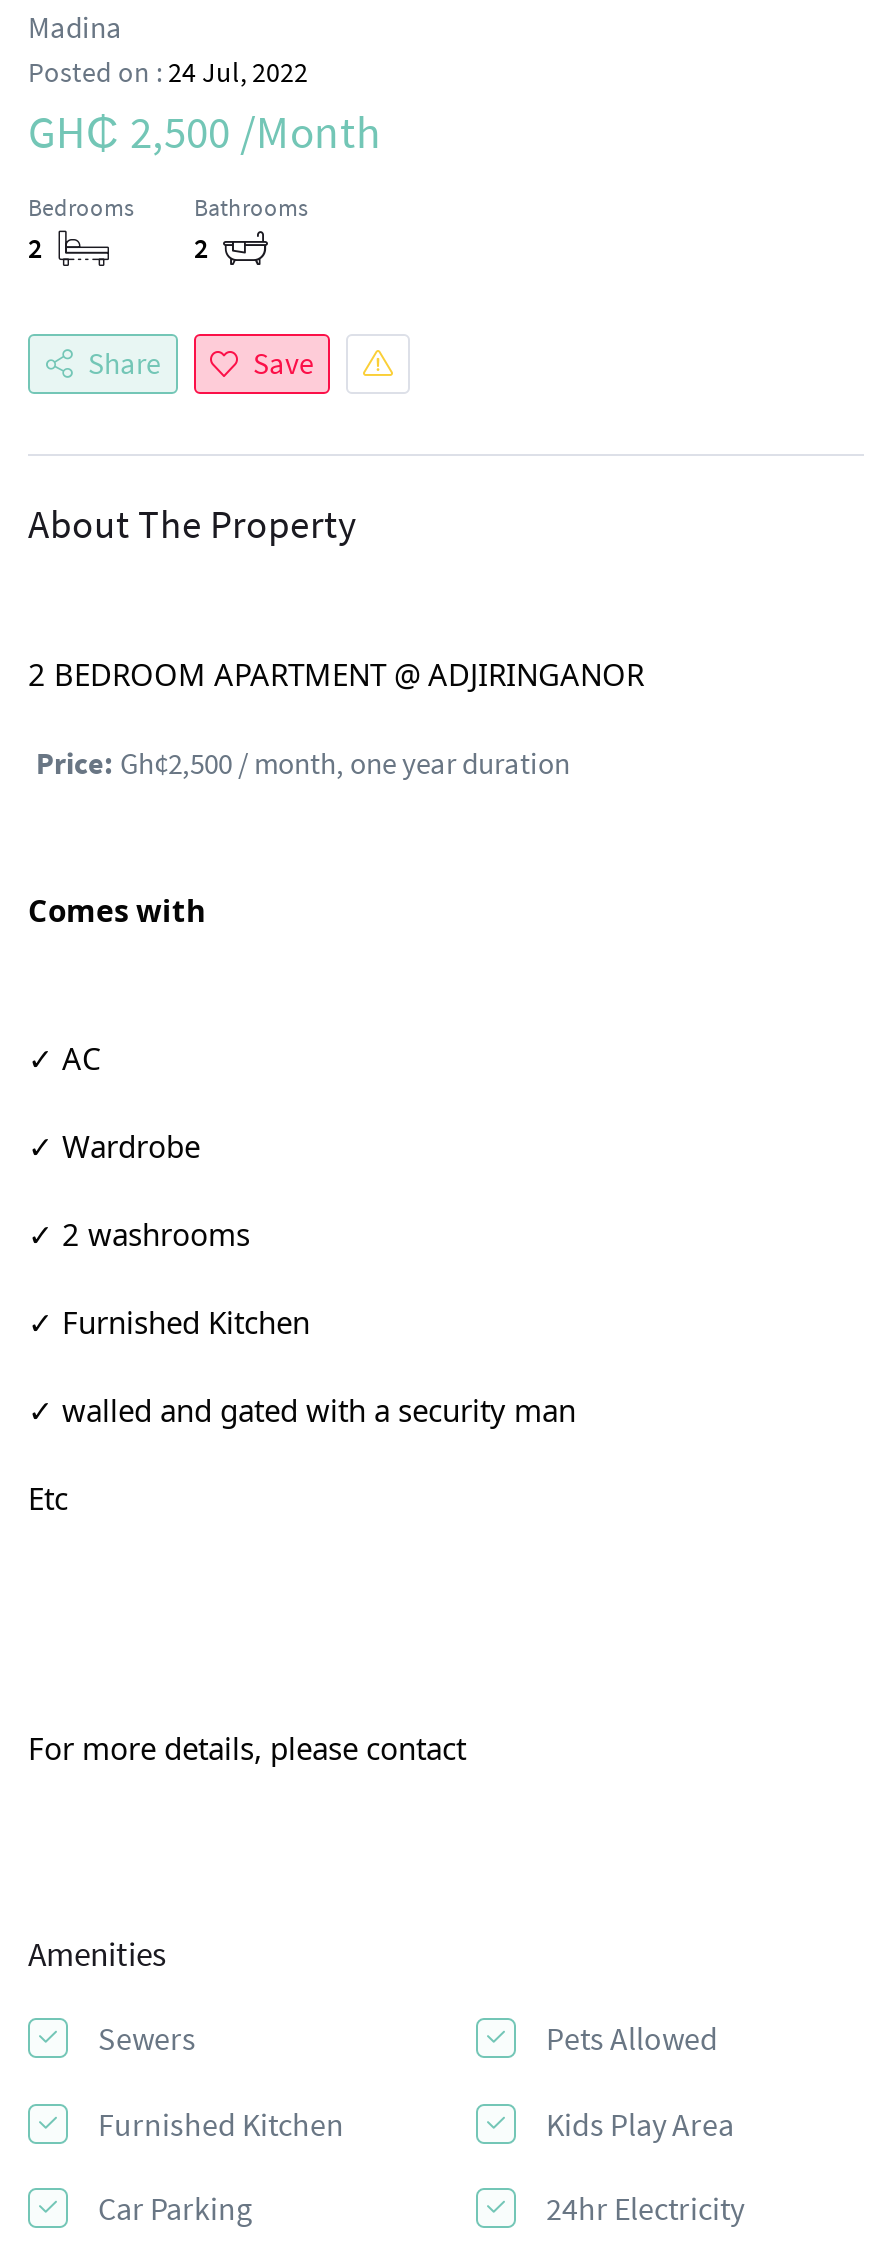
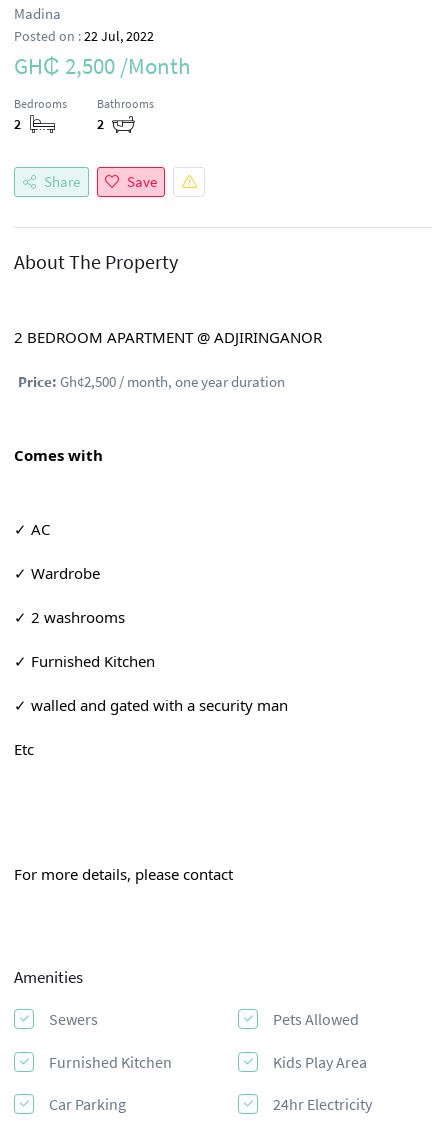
- Posted on : 24 Jul, 2022
+ Posted on : 22 Jul, 2022
